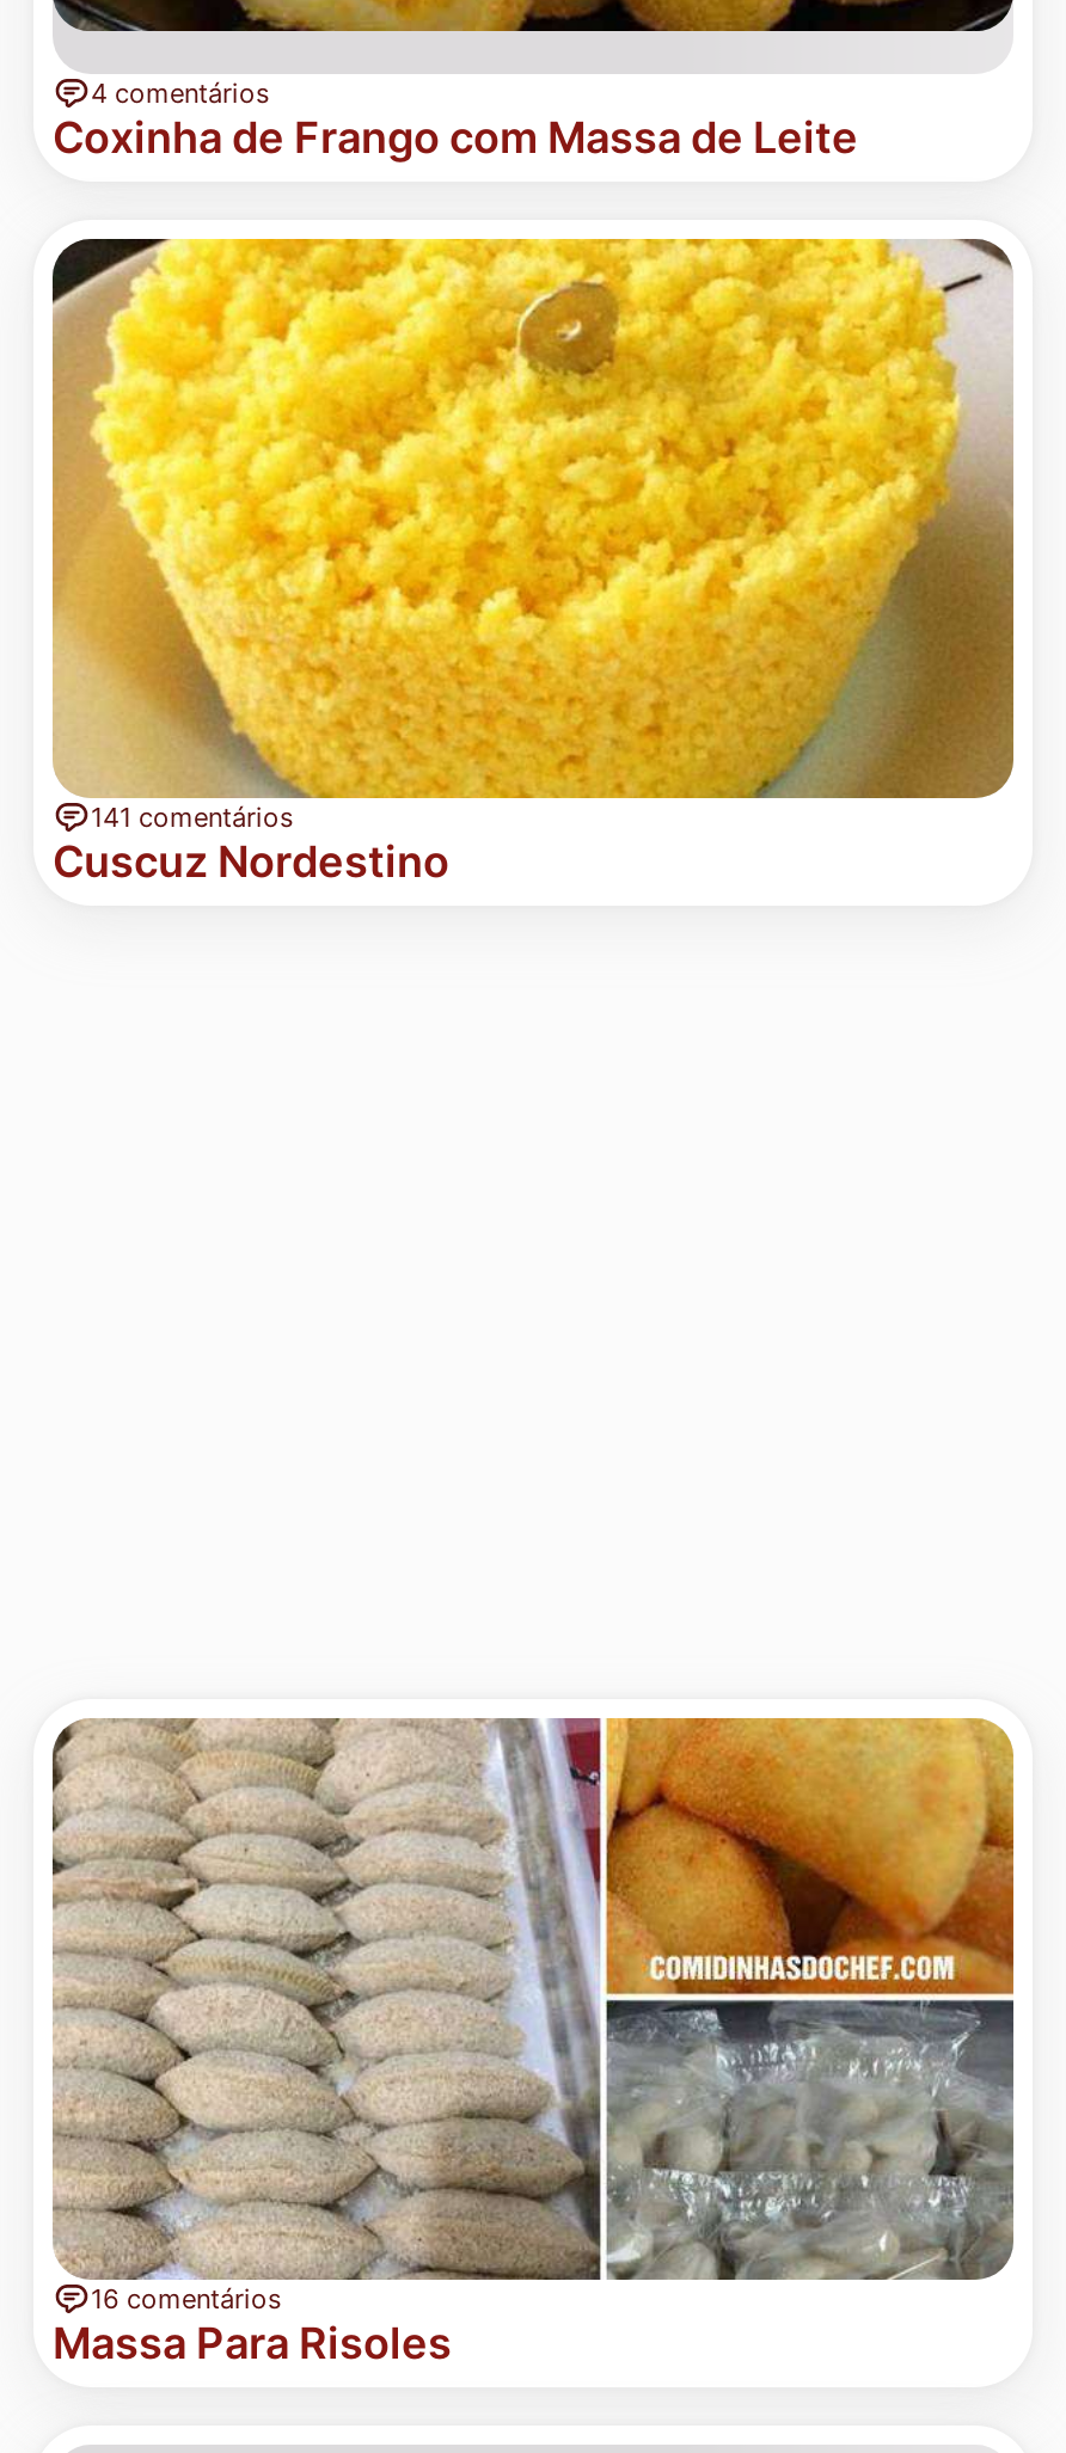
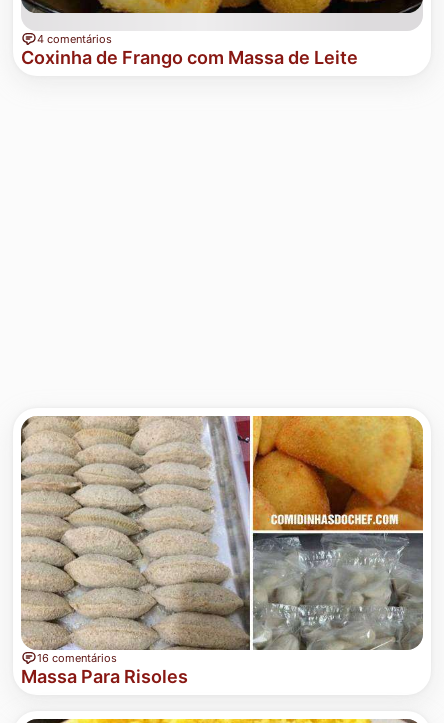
- [image]
- 141 comentários
- Cuscuz Nordestino
